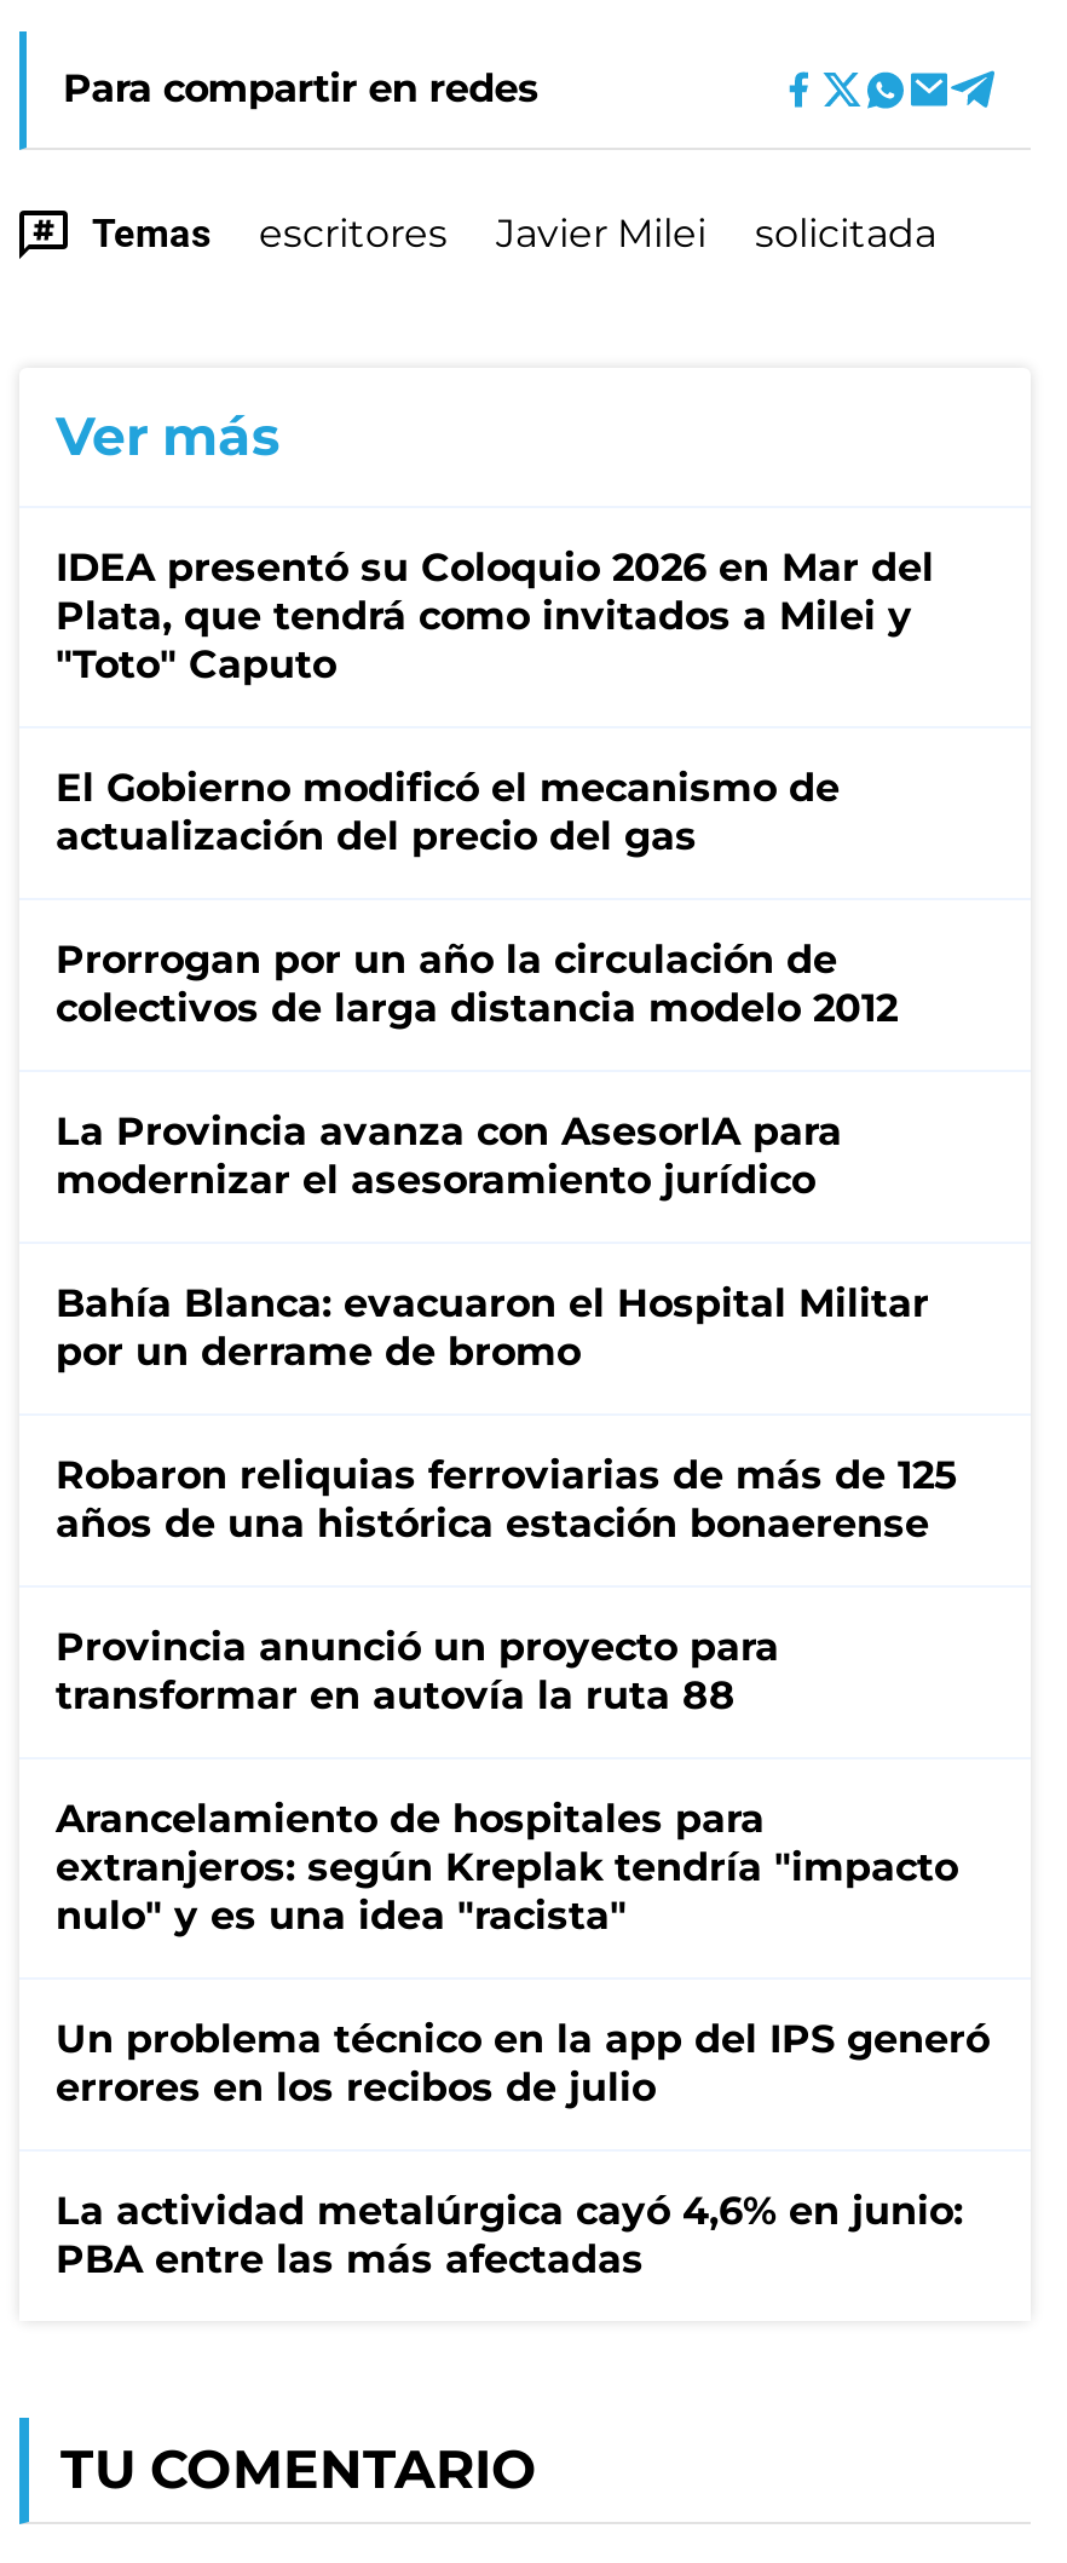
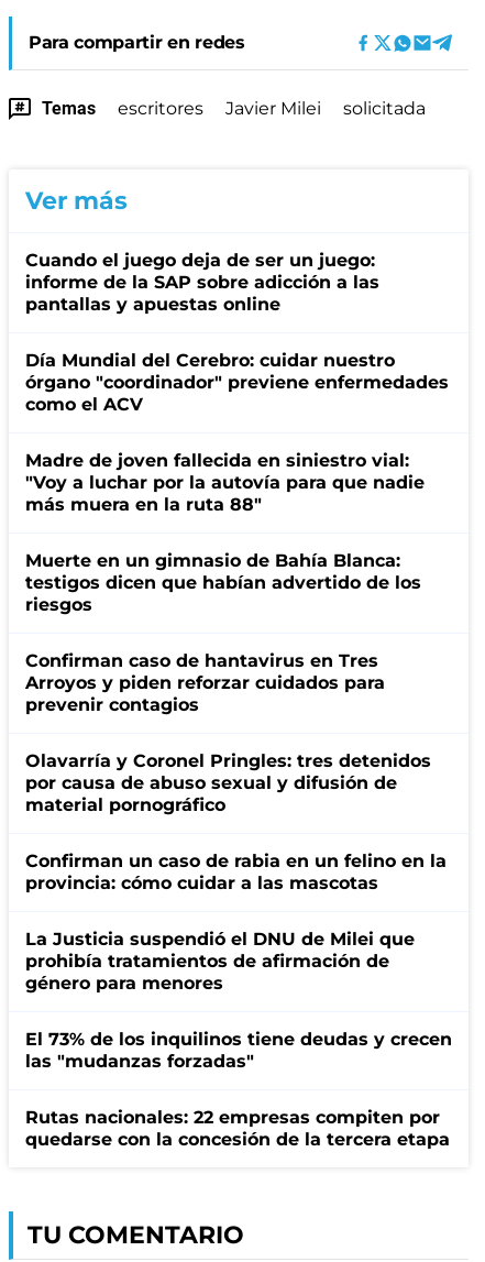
- IDEA presentó su Coloquio 2026 en Mar del
- Plata, que tendrá como invitados a Milei y
- "Toto" Caputo
+ Cuando el juego deja de ser un juego:
+ informe de la SAP sobre adicción a las
+ pantallas y apuestas online

- El Gobierno modificó el mecanismo de
- actualización del precio del gas
+ Día Mundial del Cerebro: cuidar nuestro
+ órgano "coordinador" previene enfermedades
+ como el ACV

- Prorrogan por un año la circulación de
- colectivos de larga distancia modelo 2012
+ Madre de joven fallecida en siniestro vial:
+ "Voy a luchar por la autovía para que nadie
+ más muera en la ruta 88"

- La Provincia avanza con AsesorIA para
- modernizar el asesoramiento jurídico
+ Muerte en un gimnasio de Bahía Blanca:
+ testigos dicen que habían advertido de los
+ riesgos

- Bahía Blanca: evacuaron el Hospital Militar
- por un derrame de bromo
+ Confirman caso de hantavirus en Tres
+ Arroyos y piden reforzar cuidados para
+ prevenir contagios

- Robaron reliquias ferroviarias de más de 125
- años de una histórica estación bonaerense
+ Olavarría y Coronel Pringles: tres detenidos
+ por causa de abuso sexual y difusión de
+ material pornográfico

- Provincia anunció un proyecto para
- transformar en autovía la ruta 88
+ Confirman un caso de rabia en un felino en la
+ provincia: cómo cuidar a las mascotas

- Arancelamiento de hospitales para
- extranjeros: según Kreplak tendría "impacto
- nulo" y es una idea "racista"
+ La Justicia suspendió el DNU de Milei que
+ prohibía tratamientos de afirmación de
+ género para menores

- Un problema técnico en la app del IPS generó
- errores en los recibos de julio
+ El 73% de los inquilinos tiene deudas y crecen
+ las "mudanzas forzadas"

- La actividad metalúrgica cayó 4,6% en junio:
- PBA entre las más afectadas
+ Rutas nacionales: 22 empresas compiten por
+ quedarse con la concesión de la tercera etapa
